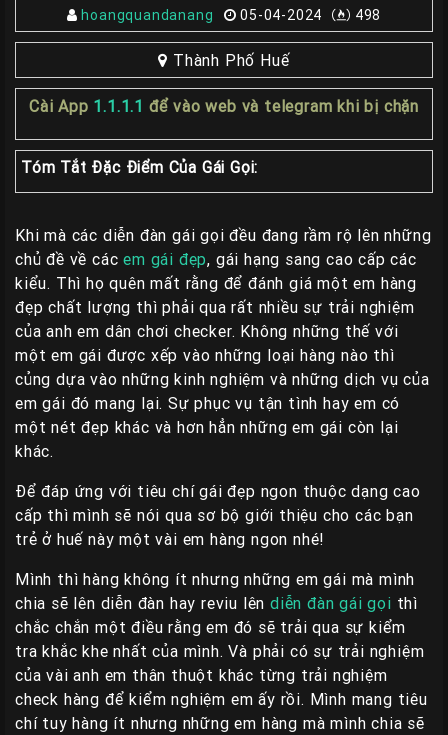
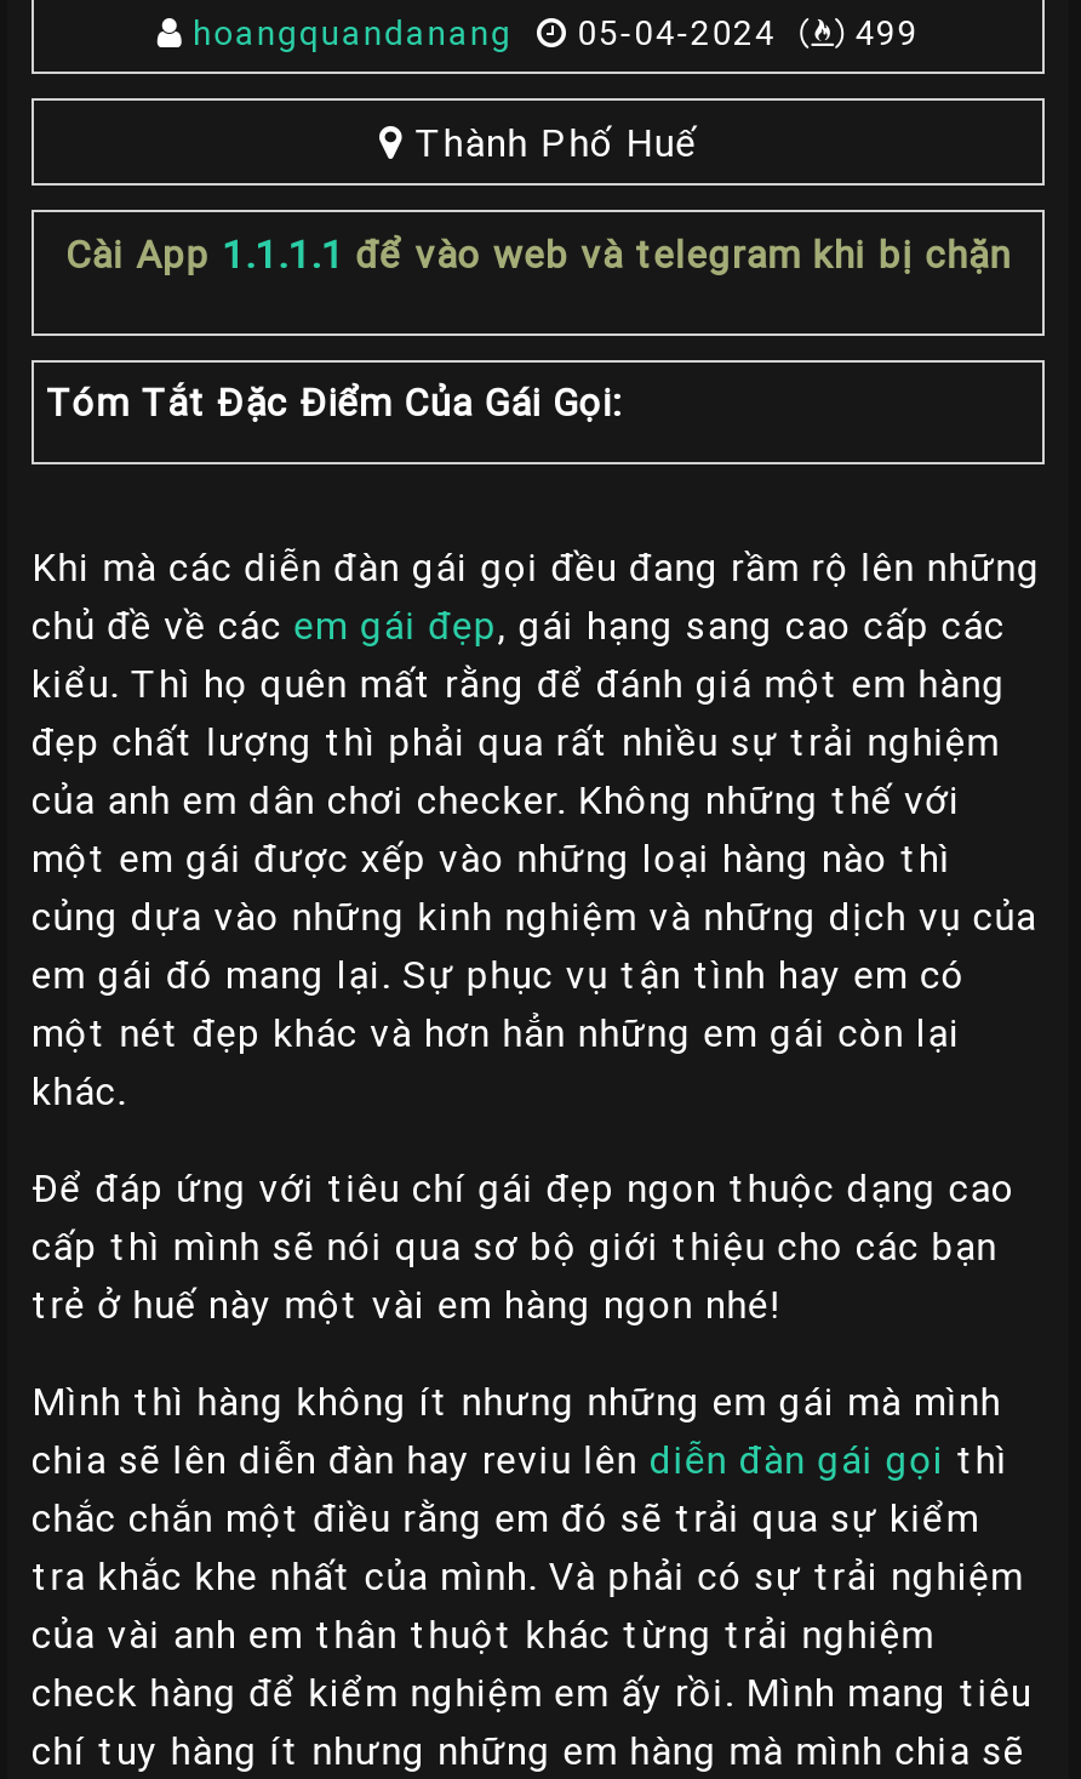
- hoangquandanang 05-04-2024 498
+ hoangquandanang 05-04-2024 499
